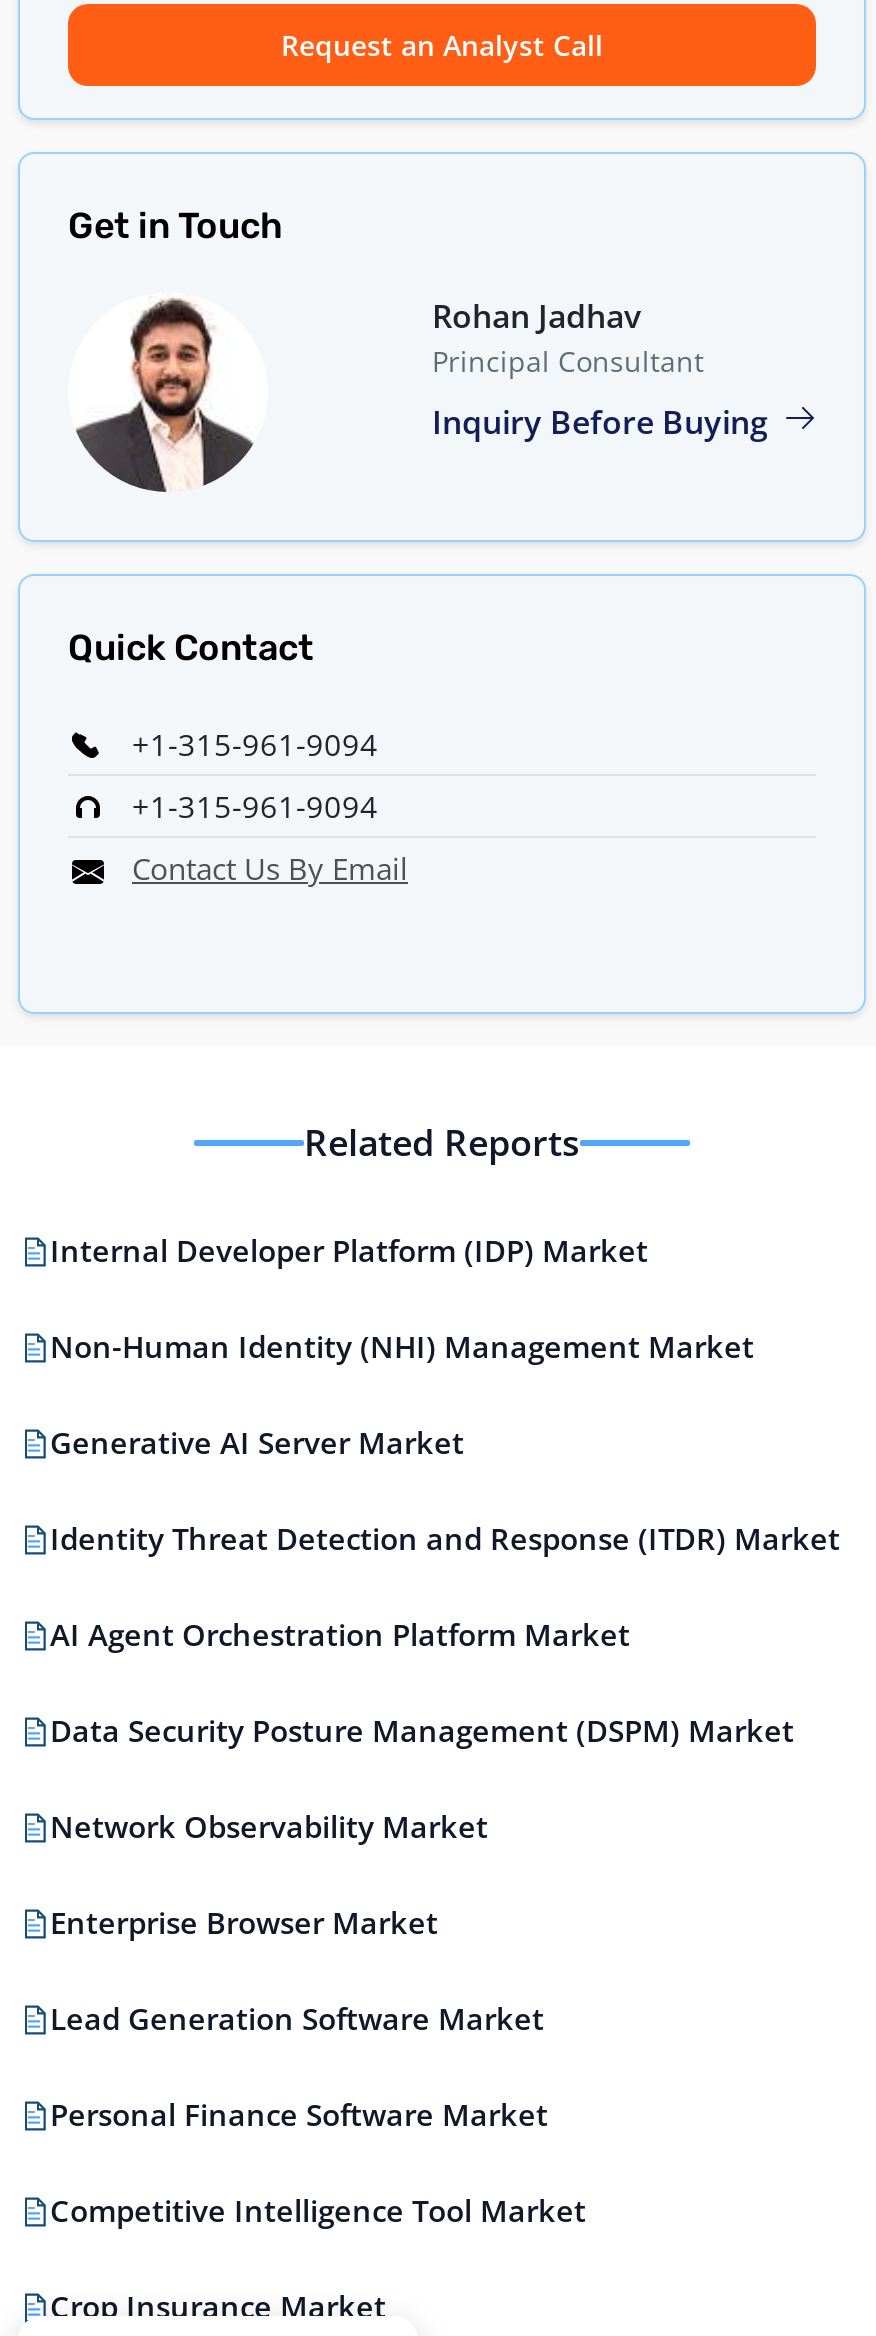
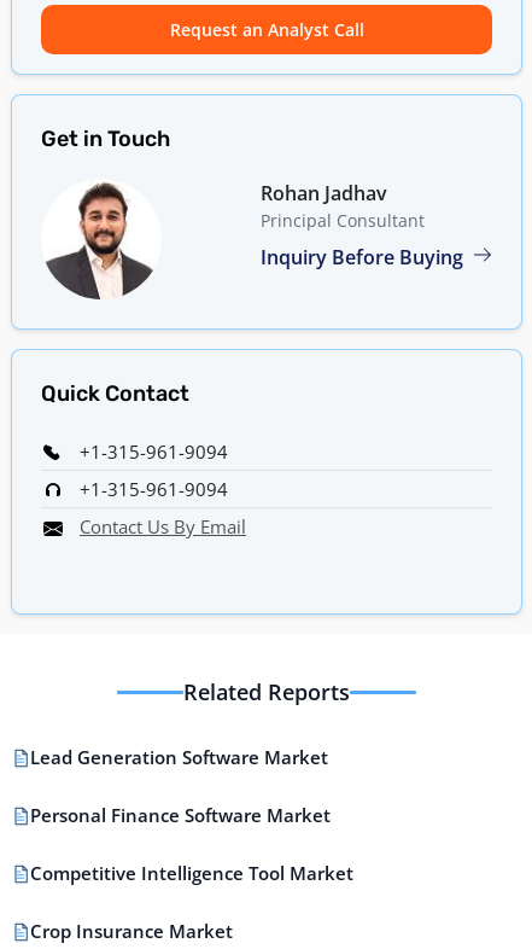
- Internal Developer Platform (IDP) Market
- Non-Human Identity (NHI) Management Market
- Generative AI Server Market
- Identity Threat Detection and Response (ITDR) Market
- AI Agent Orchestration Platform Market
- Data Security Posture Management (DSPM) Market
- Network Observability Market
- Enterprise Browser Market
